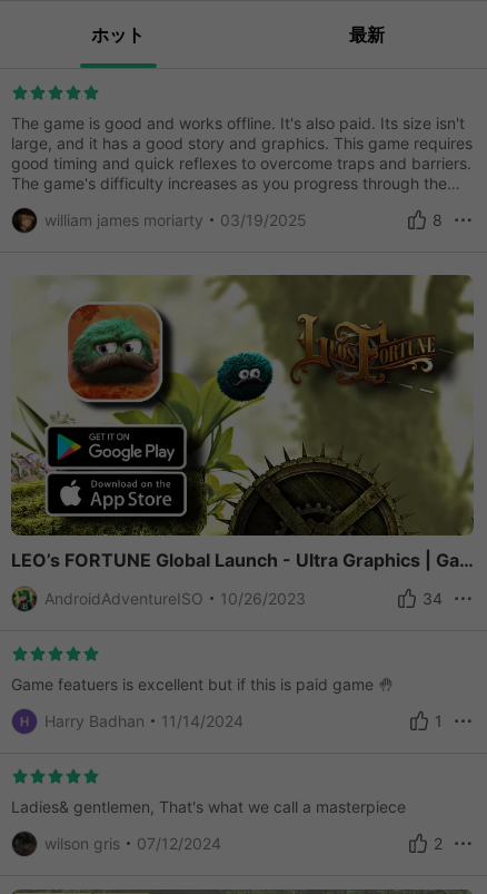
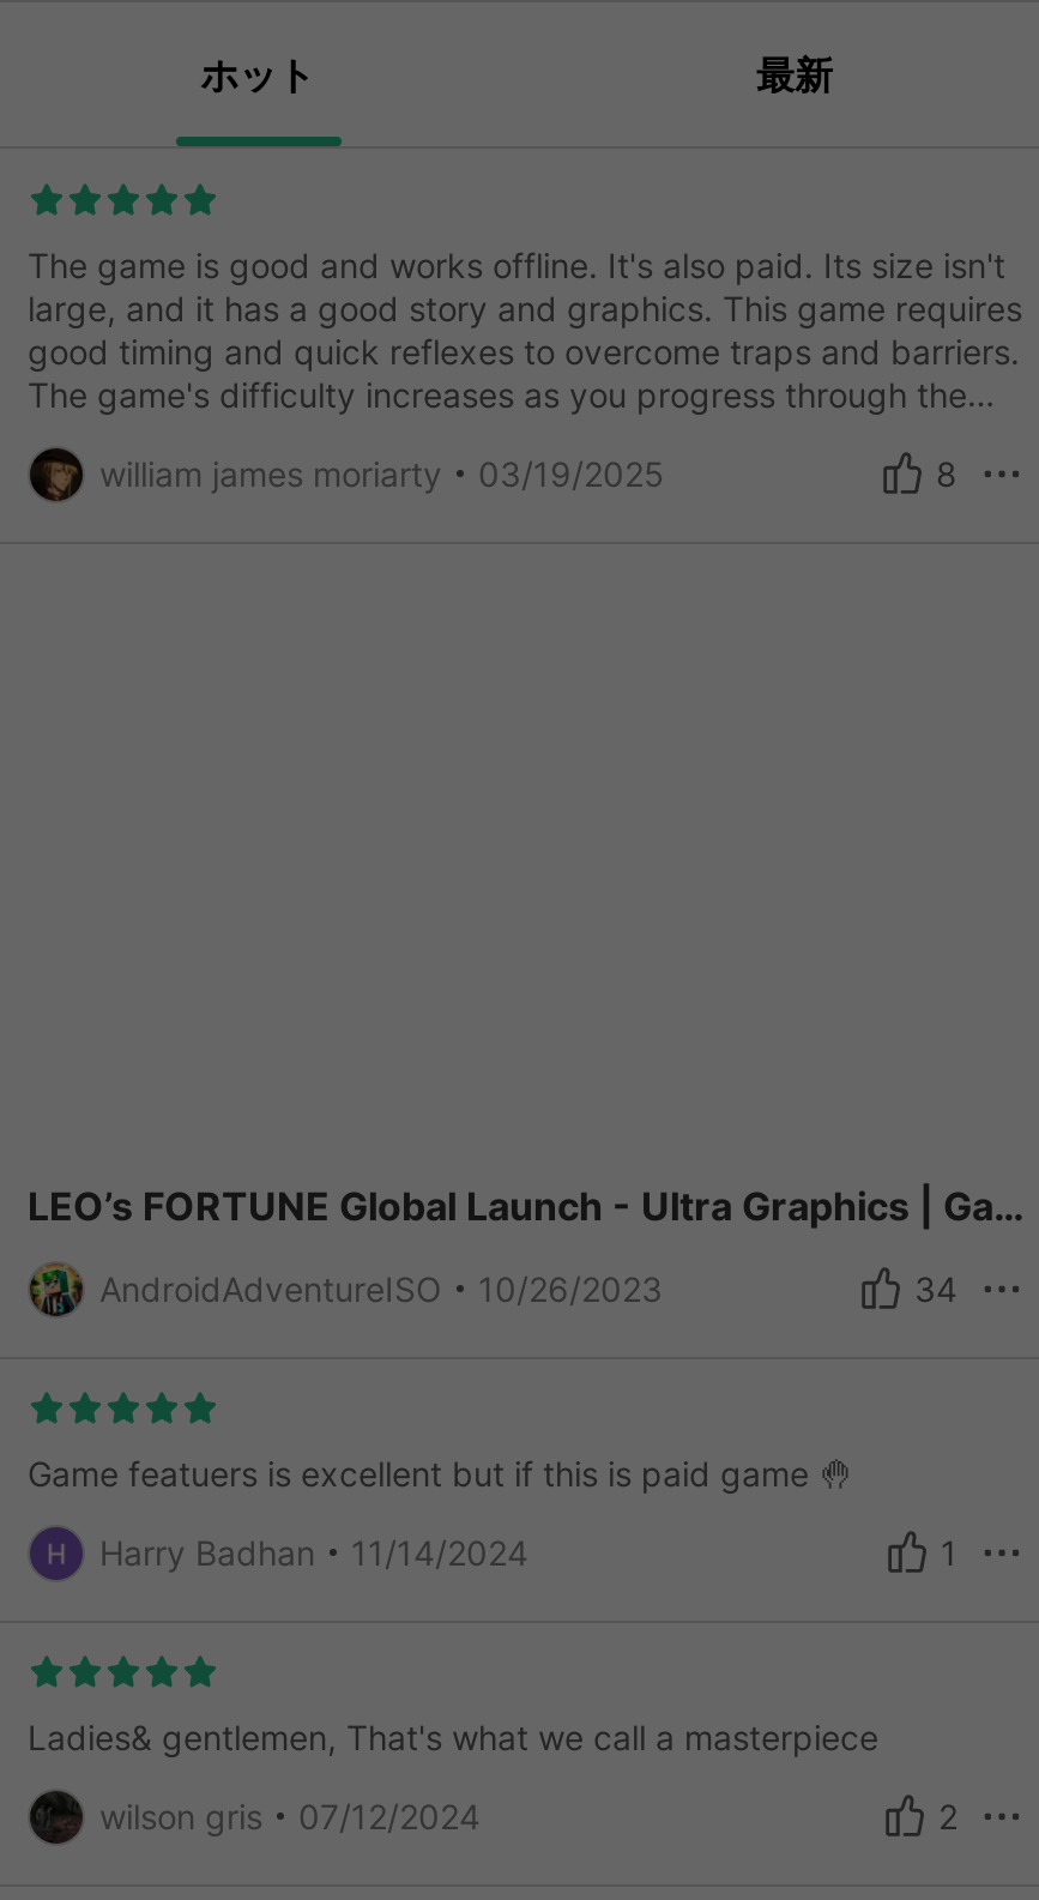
- [image]
